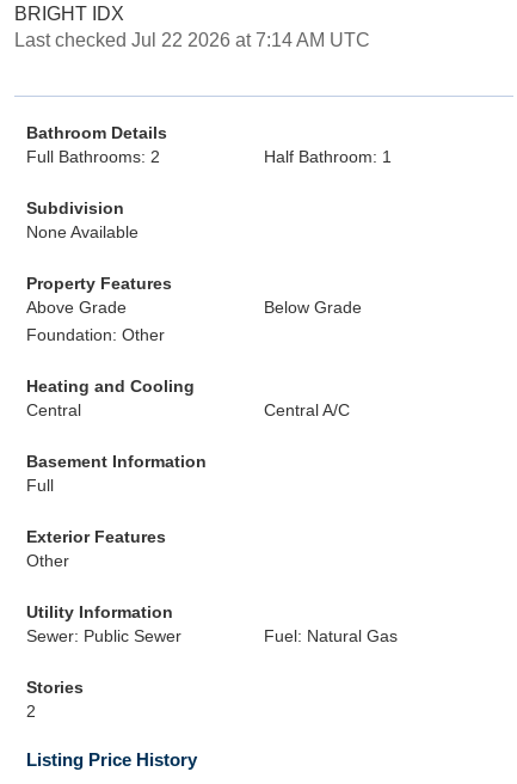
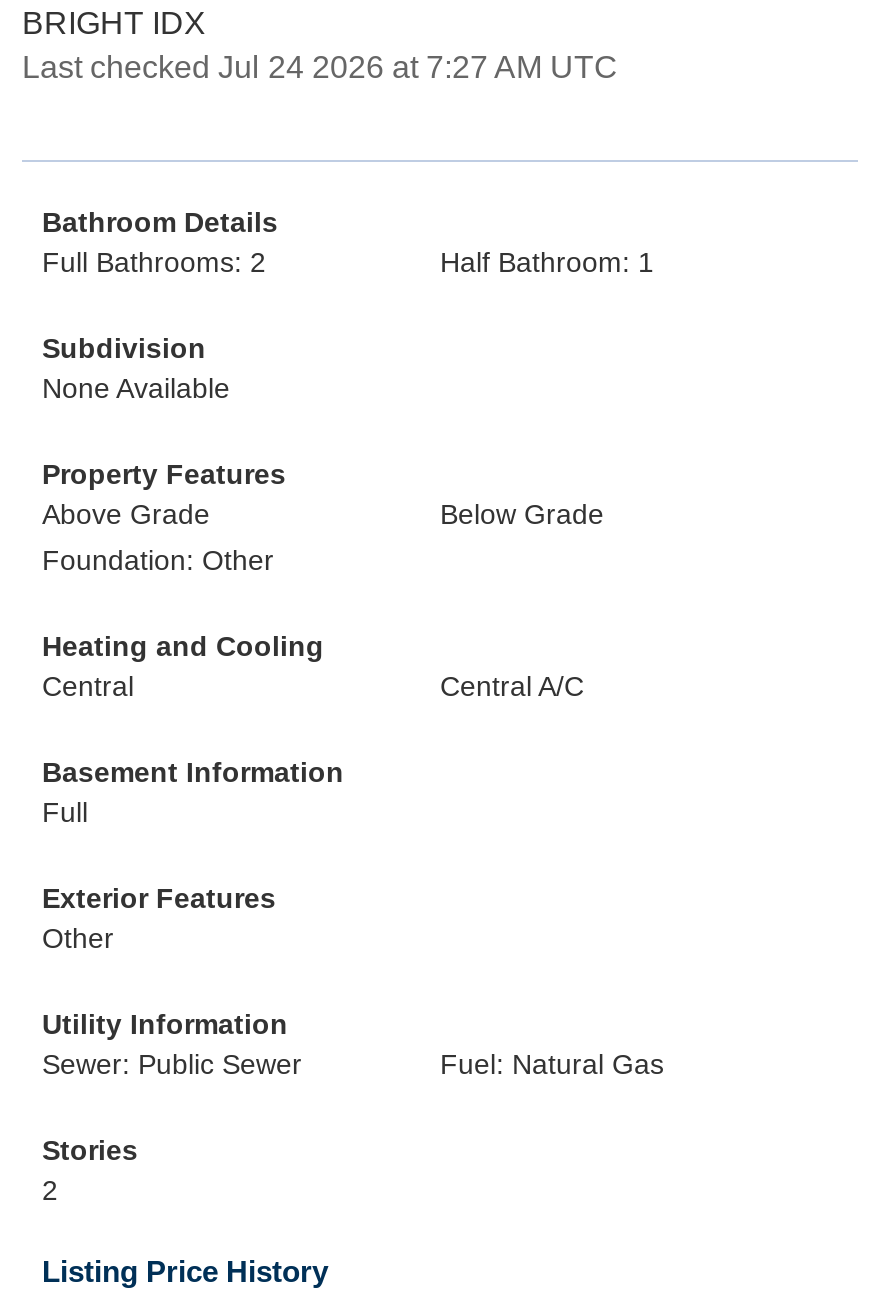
- Last checked Jul 22 2026 at 7:14 AM UTC
+ Last checked Jul 24 2026 at 7:27 AM UTC
